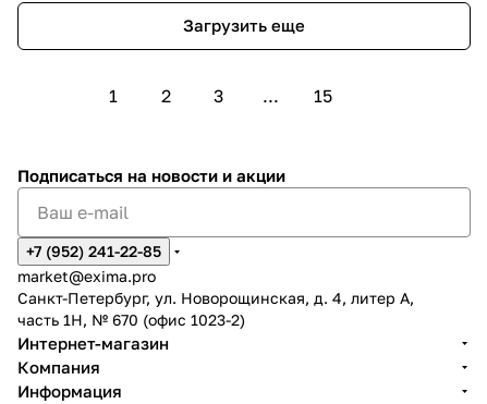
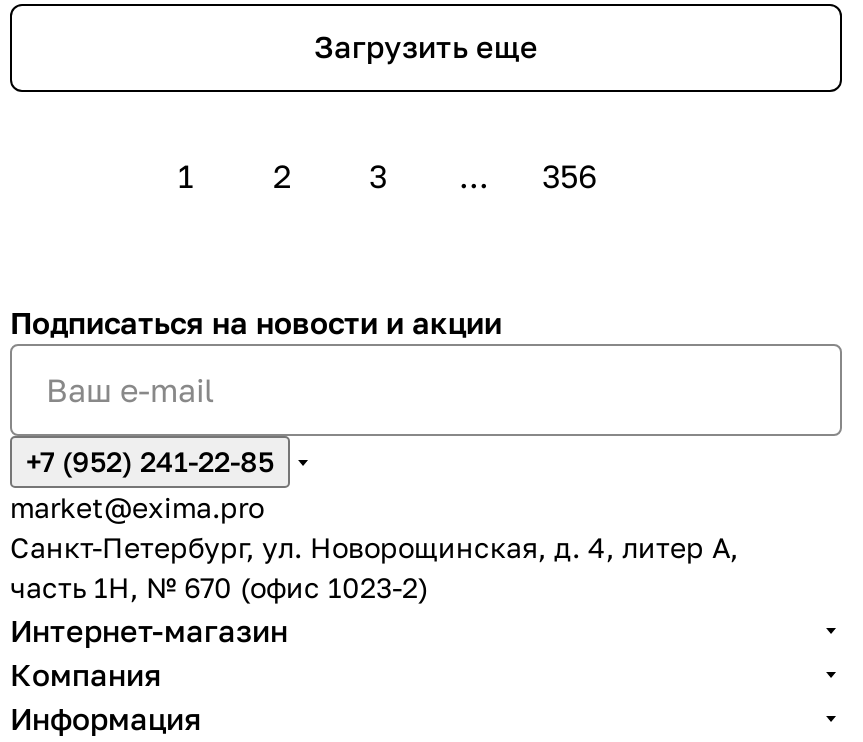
- 15
+ 356
